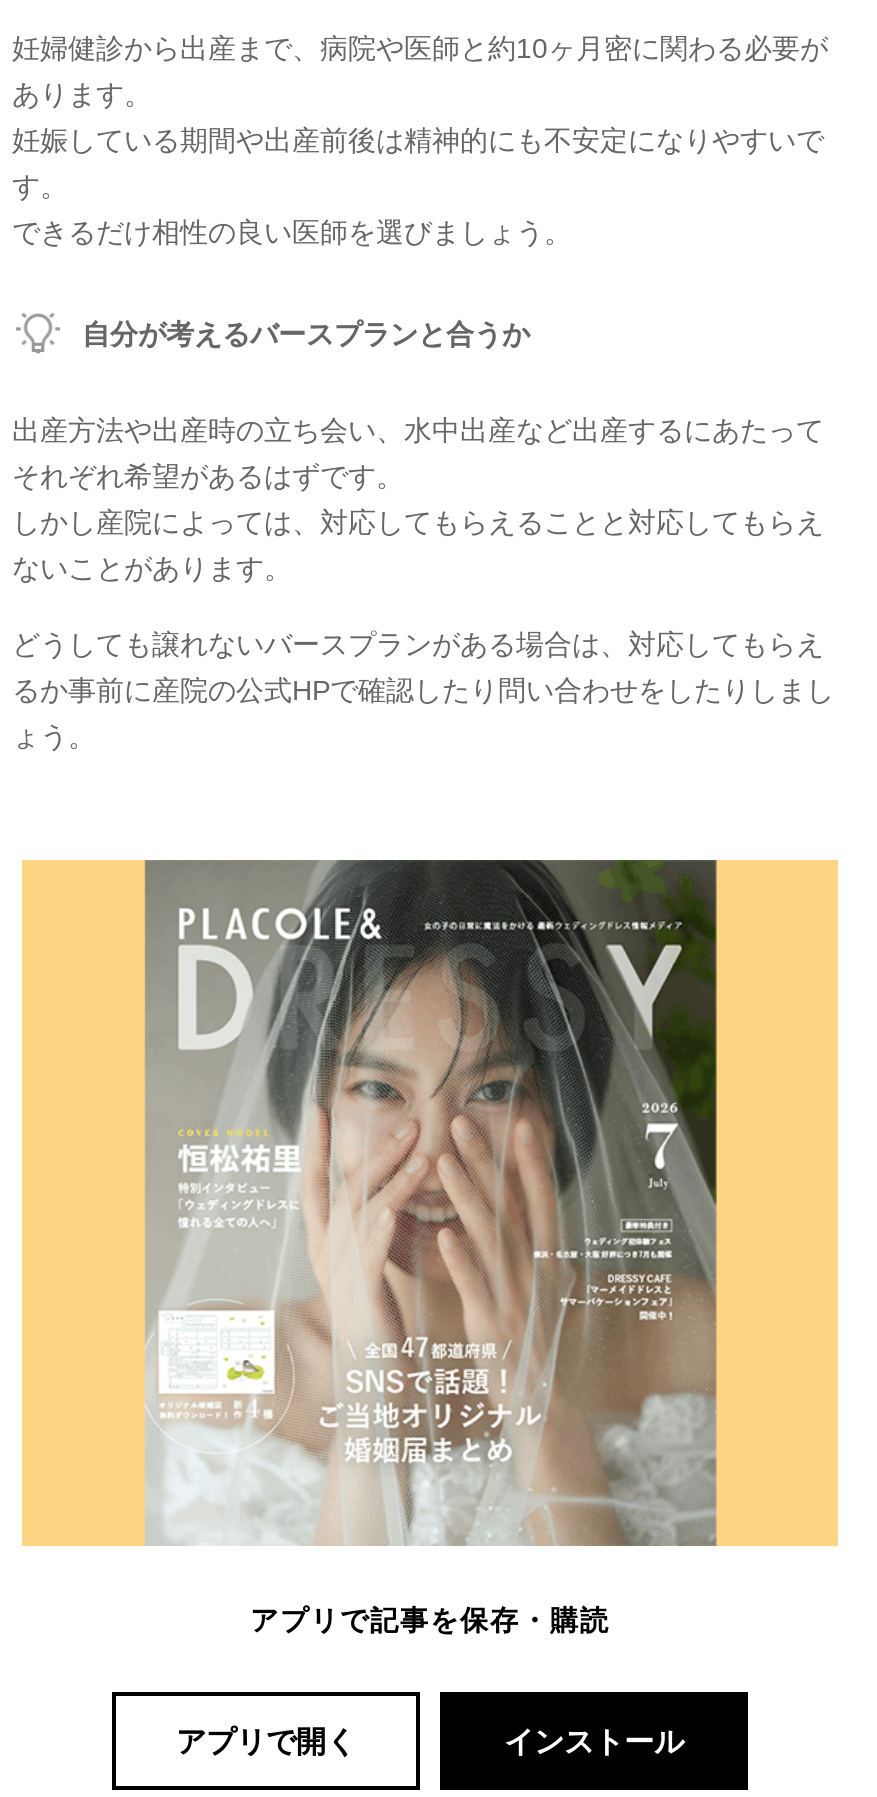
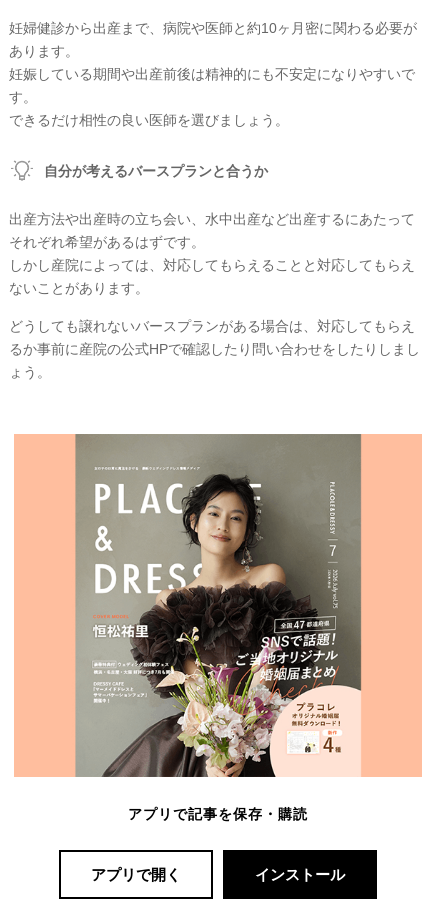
- [image]
+ [image]
